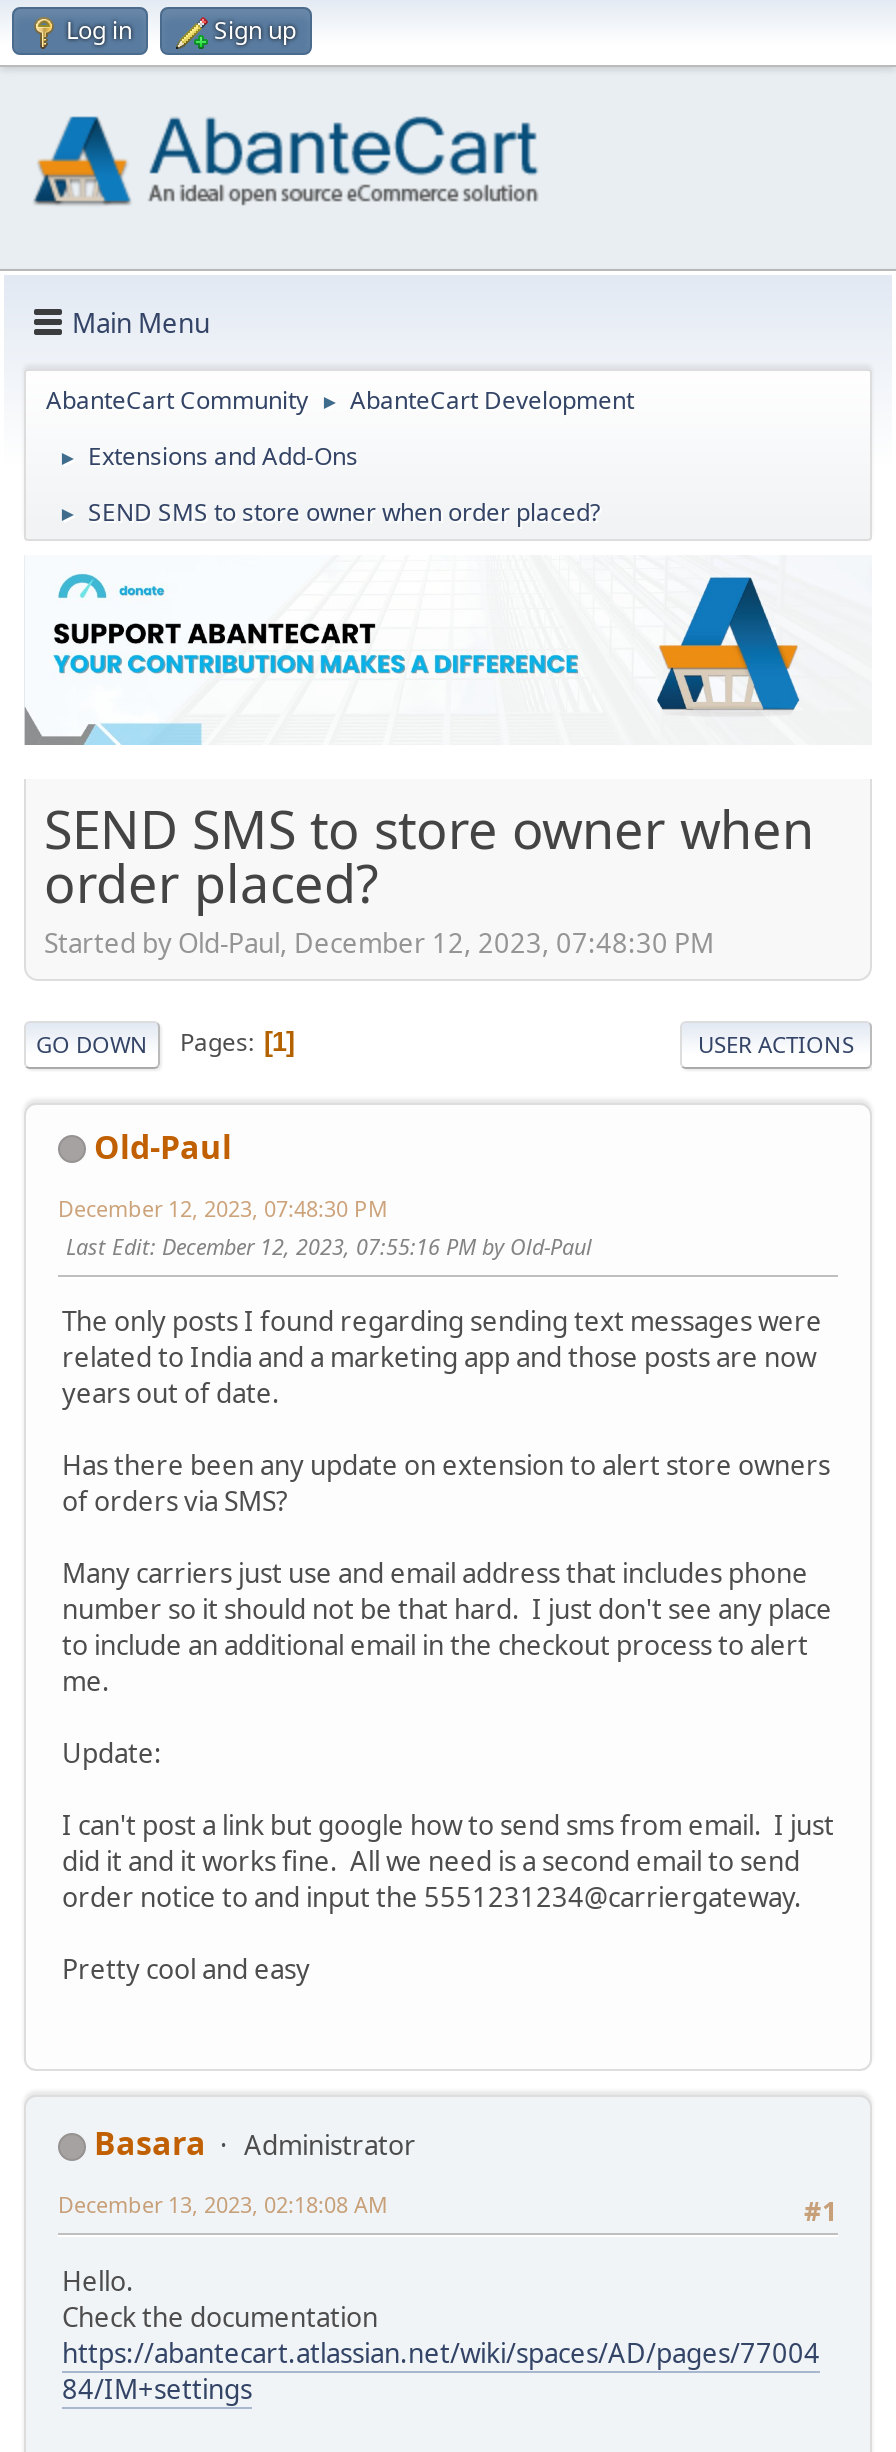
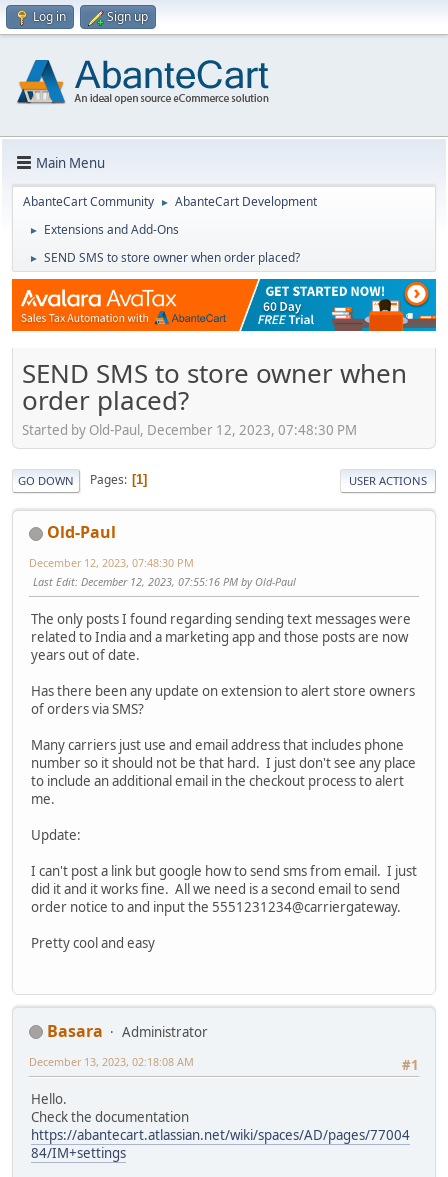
- [image]
+ [image]
